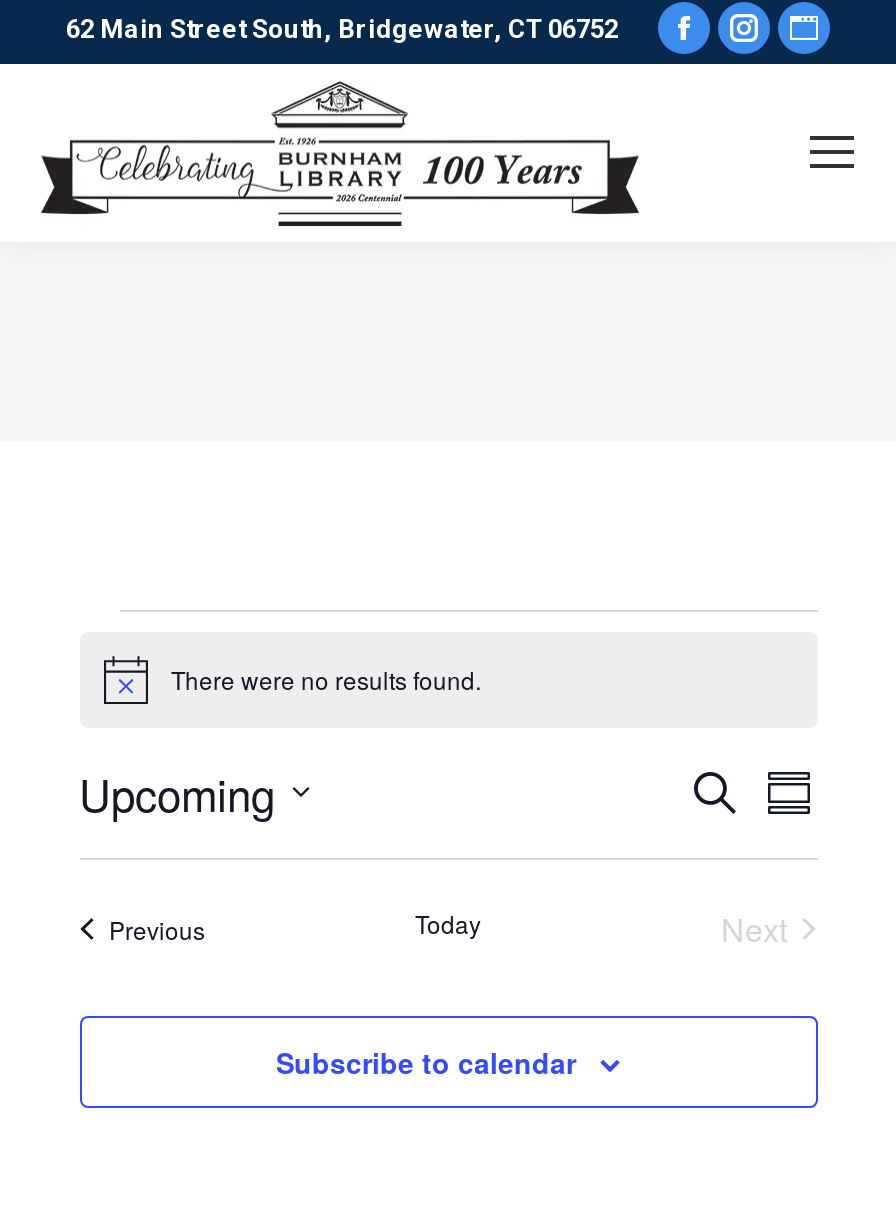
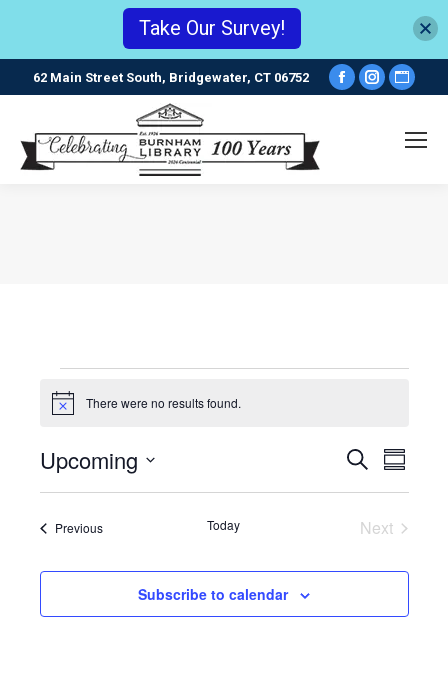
+ Take Our Survey!
